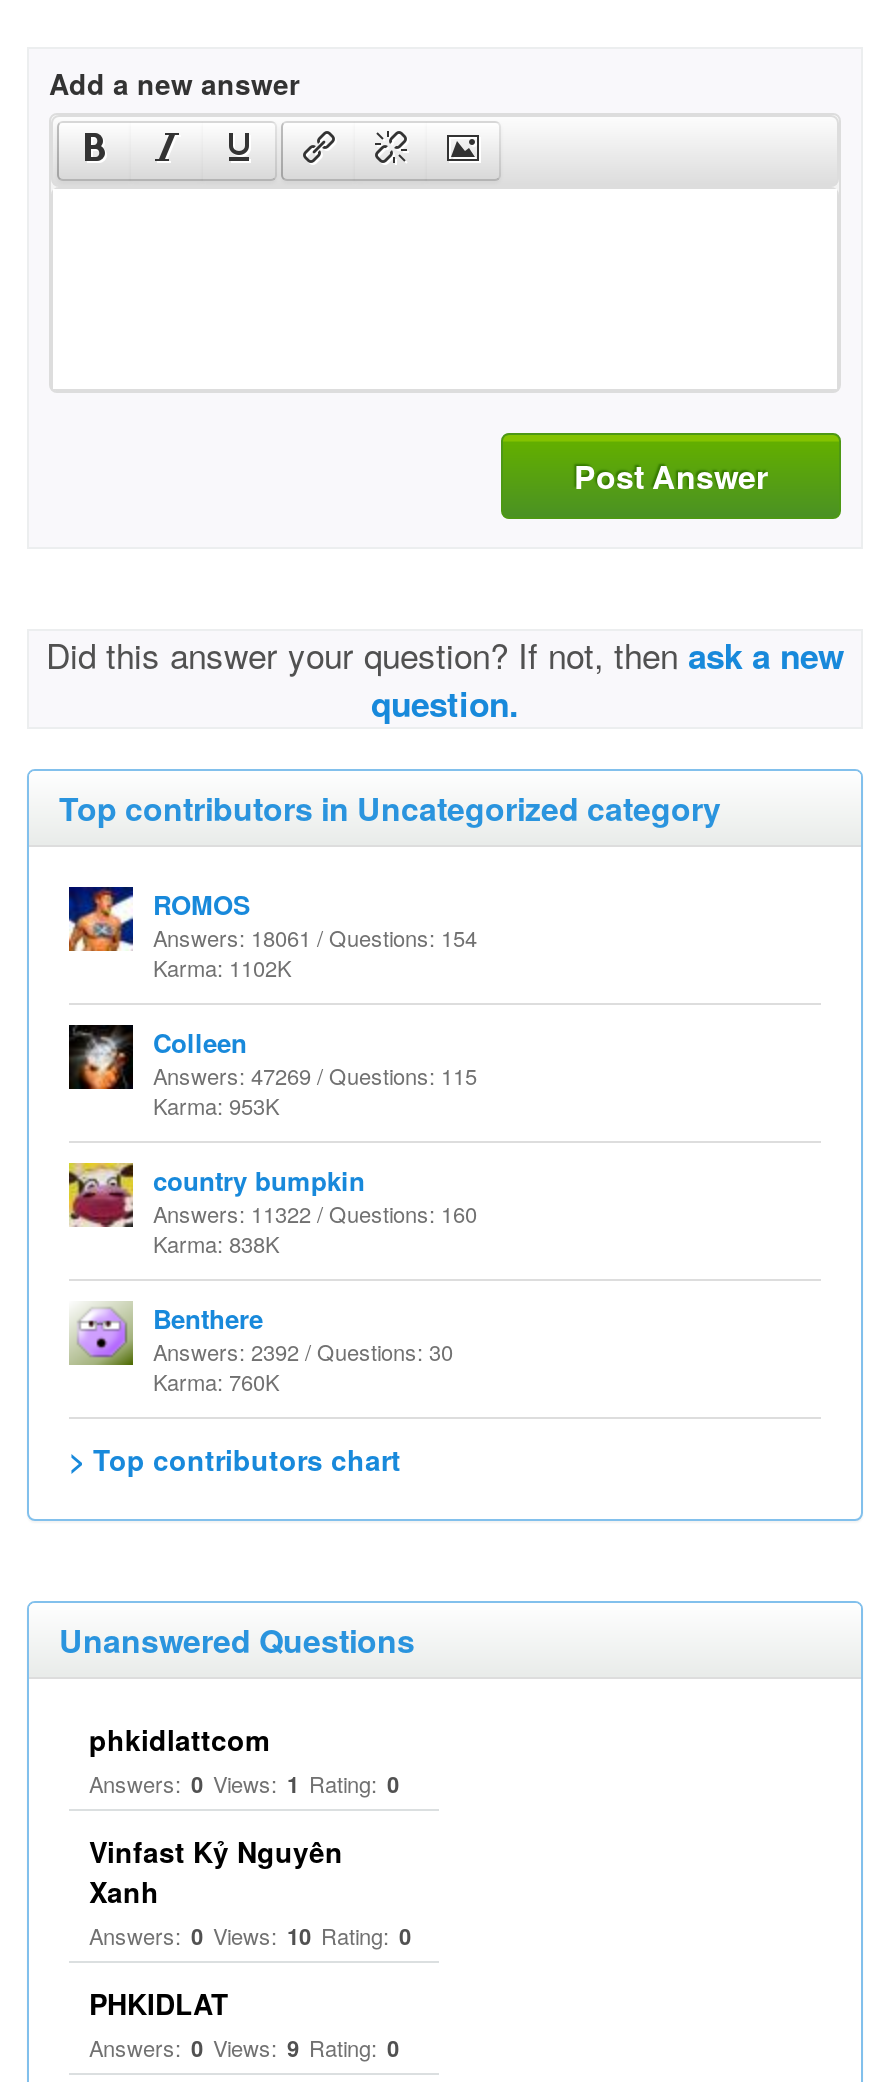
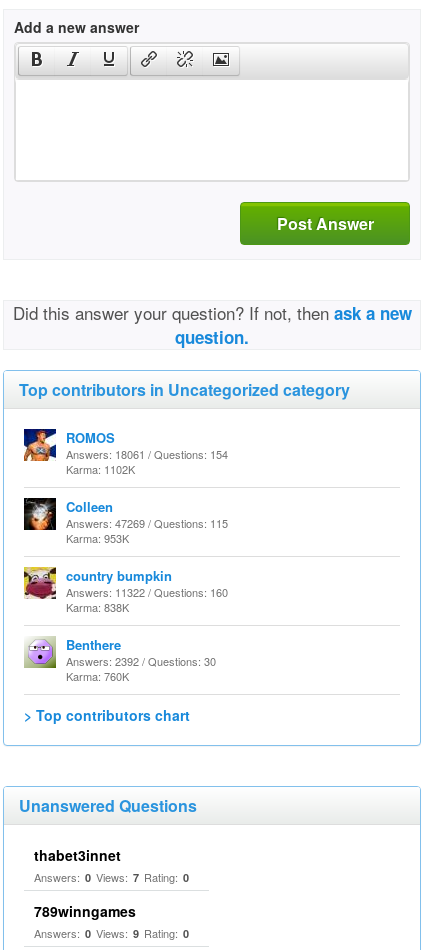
- phkidlattcom
- Answers: 0 Views: 1 Rating: 0
- Vinfast Kỷ Nguyên
- Xanh
- Answers: 0 Views: 10 Rating: 0
- PHKIDLAT
+ thabet3innet
+ Answers: 0 Views: 7 Rating: 0
+ 789winngames
